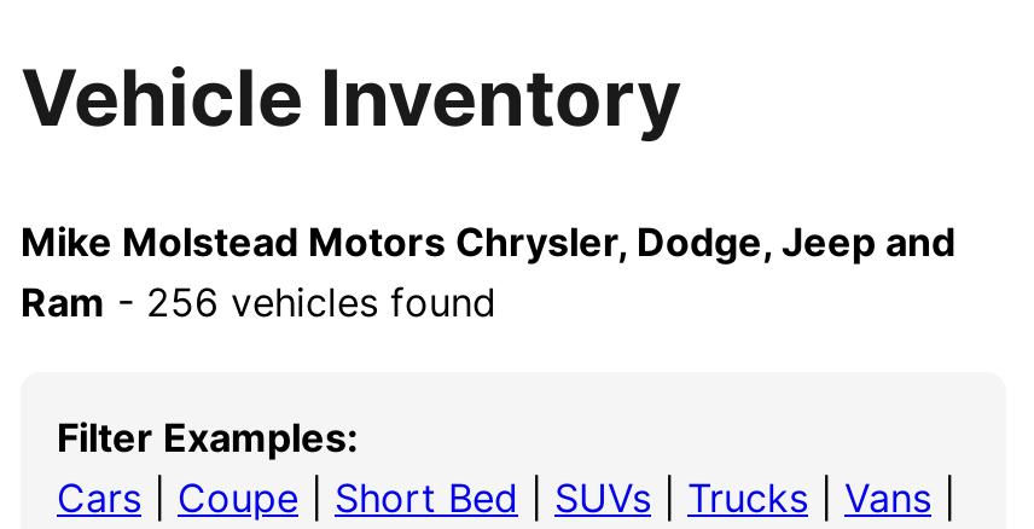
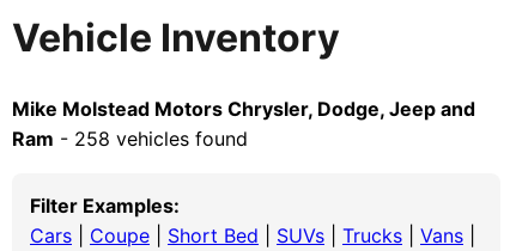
- Ram - 256 vehicles found
+ Ram - 258 vehicles found
